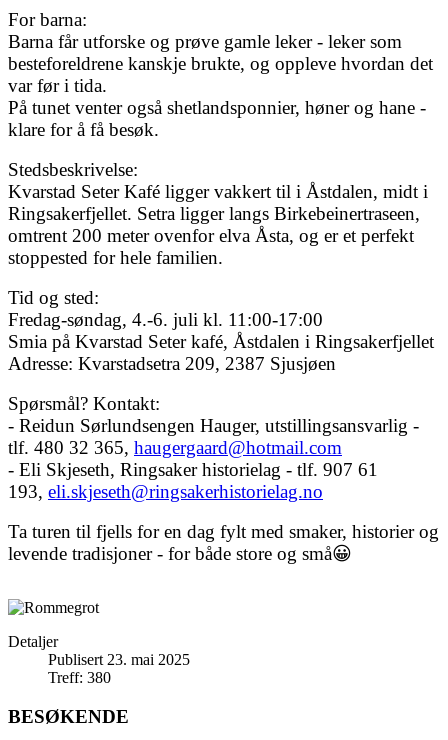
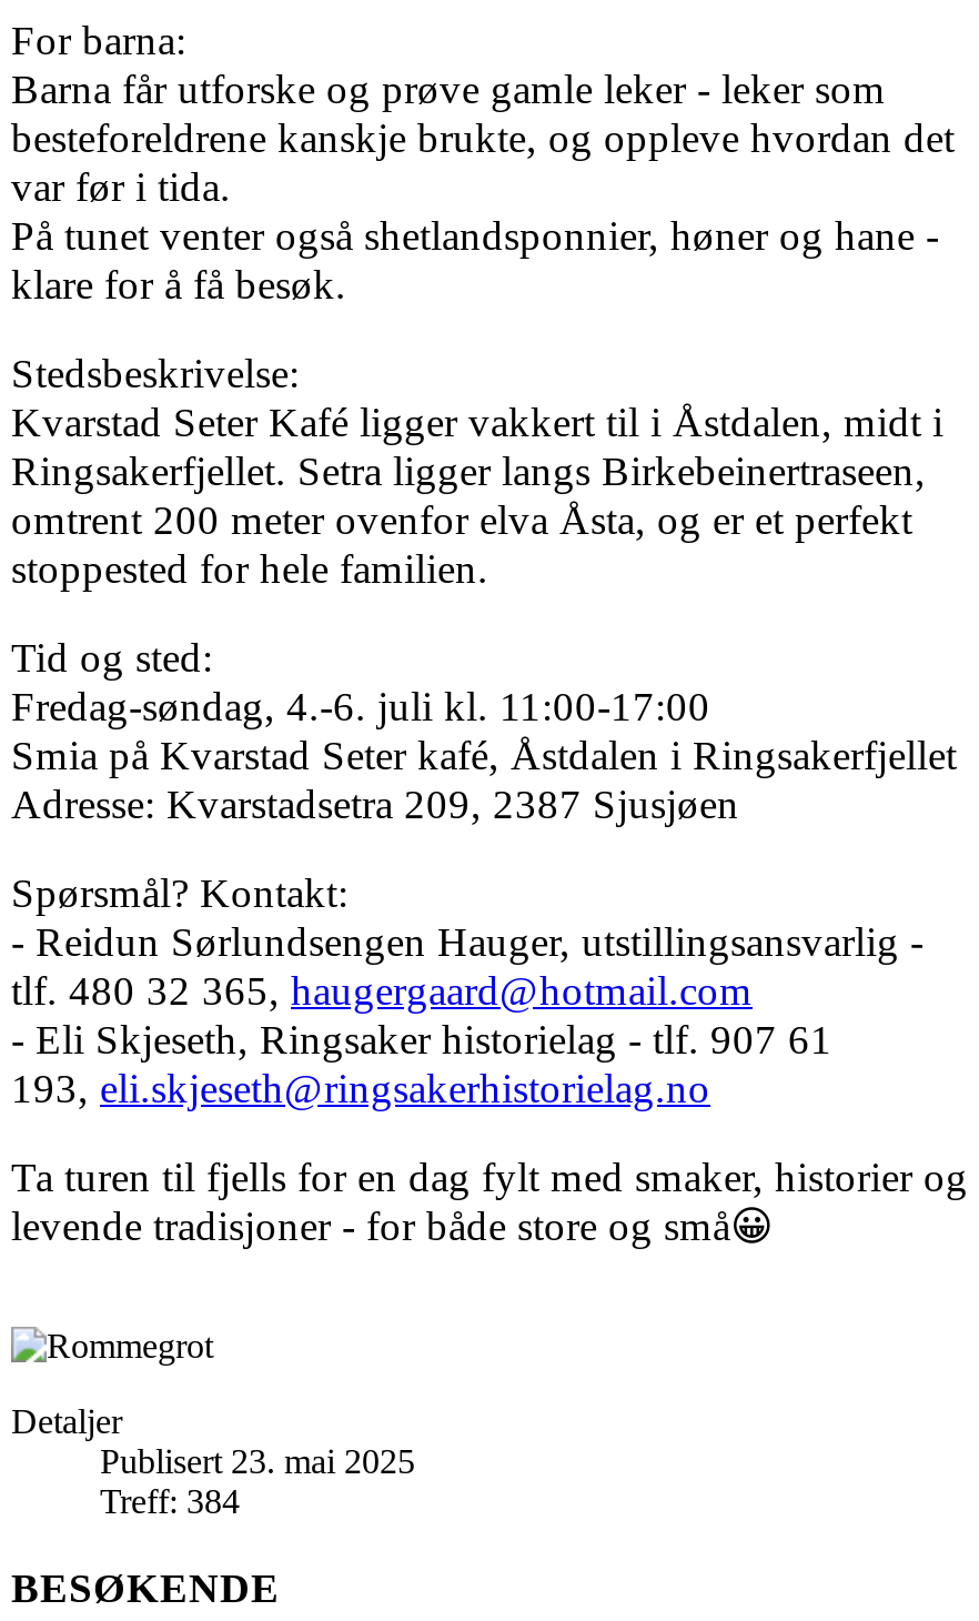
- Treff: 380
+ Treff: 384
